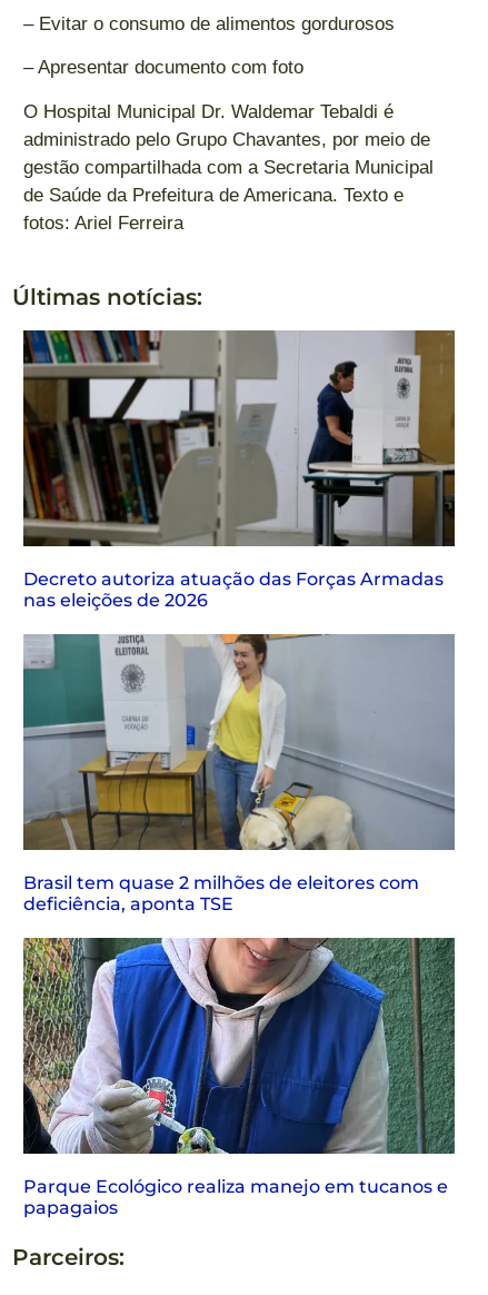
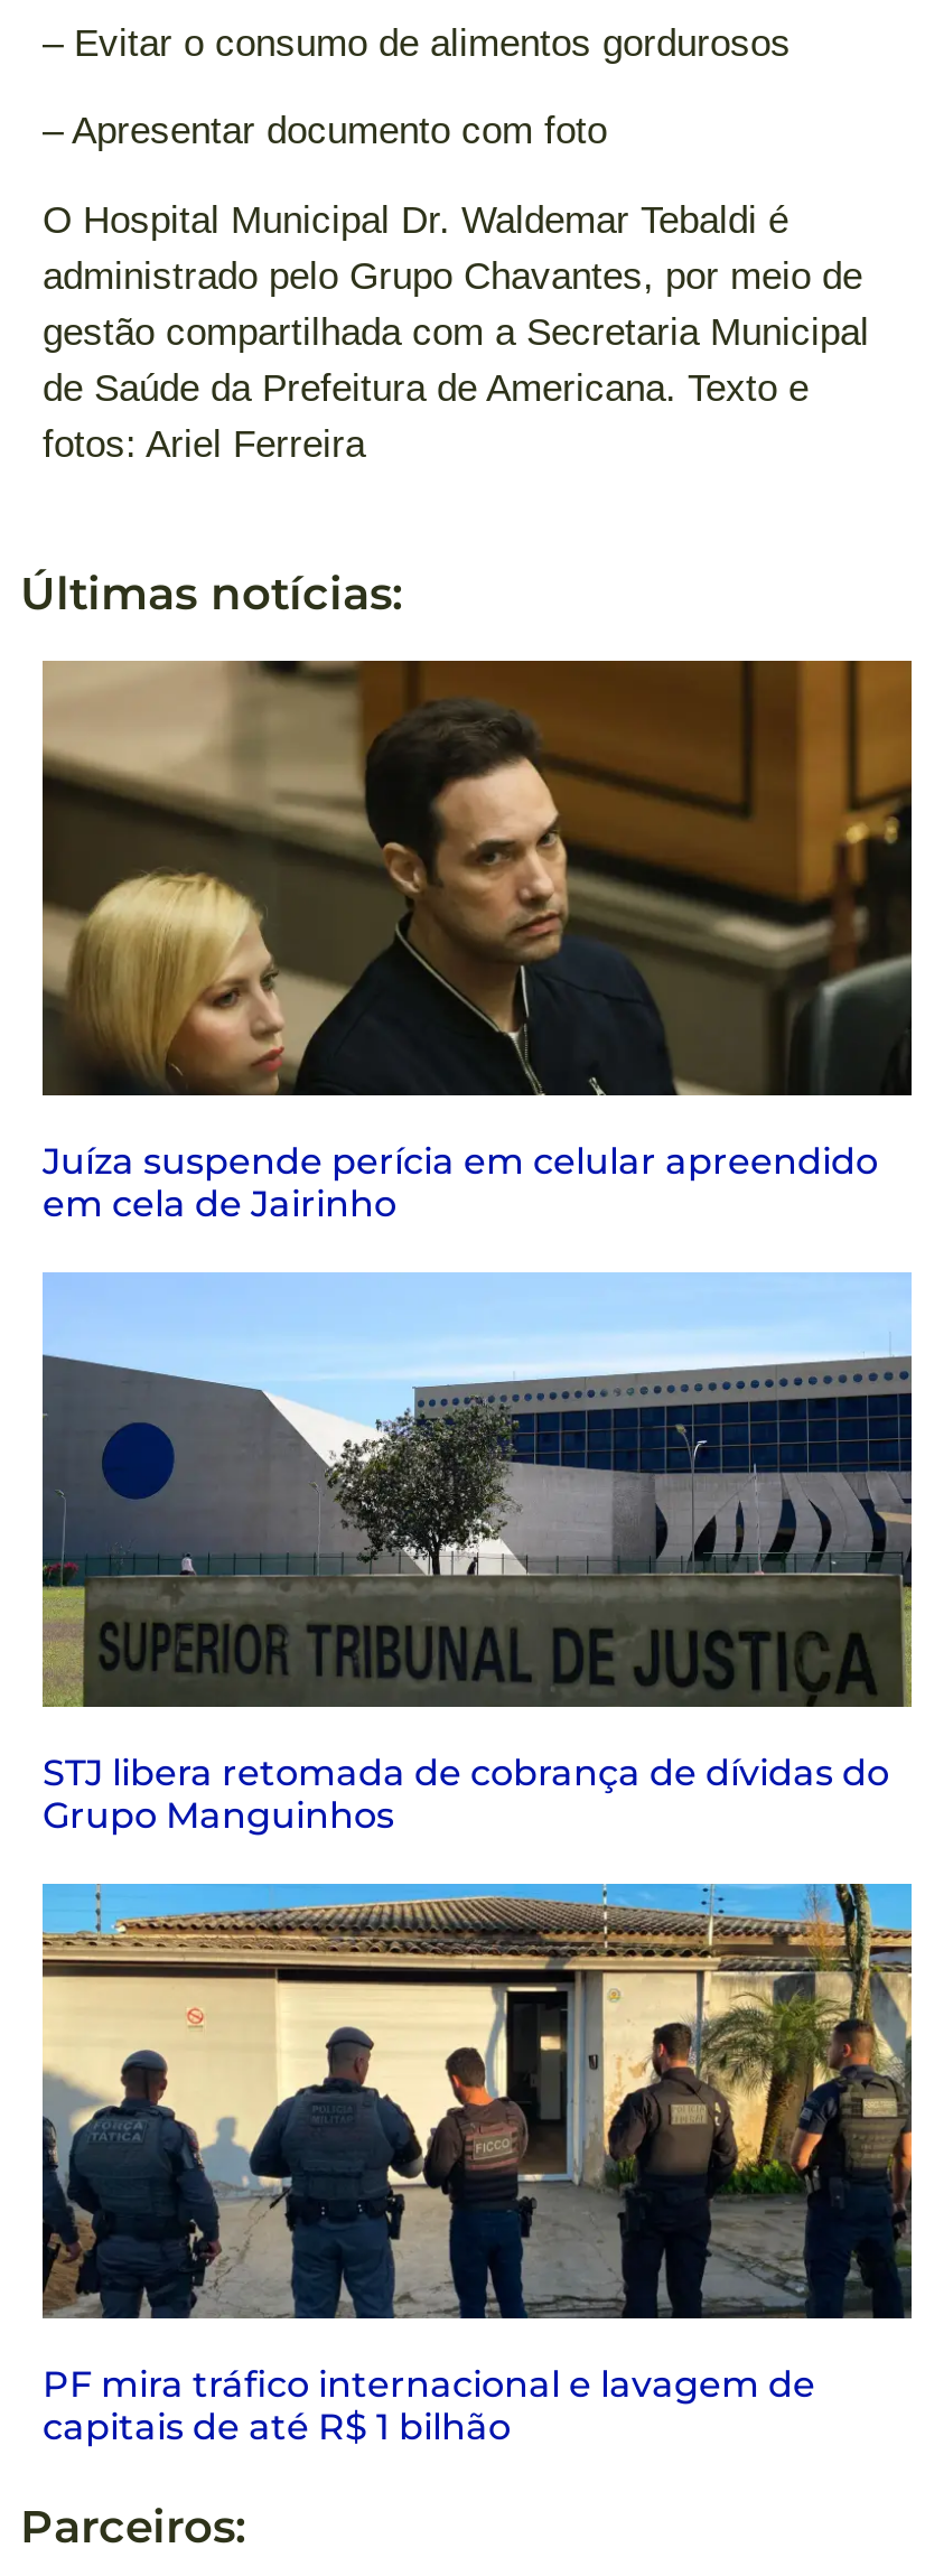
- [image]
- Decreto autoriza atuação das Forças Armadas
- nas eleições de 2026
+ [image]
+ Juíza suspende perícia em celular apreendido
+ em cela de Jairinho

- [image]
- Brasil tem quase 2 milhões de eleitores com
- deficiência, aponta TSE
+ [image]
+ STJ libera retomada de cobrança de dívidas do
+ Grupo Manguinhos

- [image]
- Parque Ecológico realiza manejo em tucanos e
- papagaios
+ [image]
+ PF mira tráfico internacional e lavagem de
+ capitais de até R$ 1 bilhão
